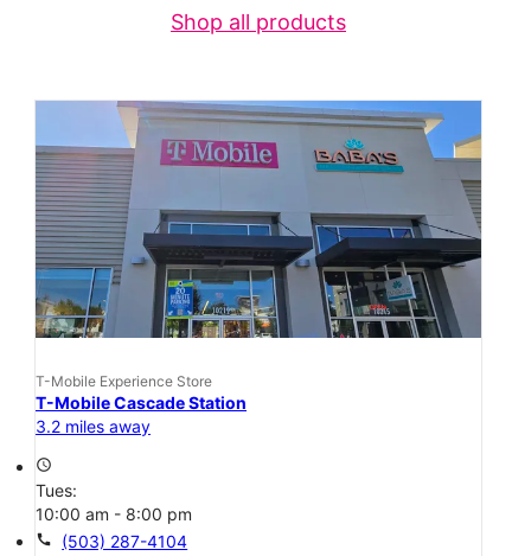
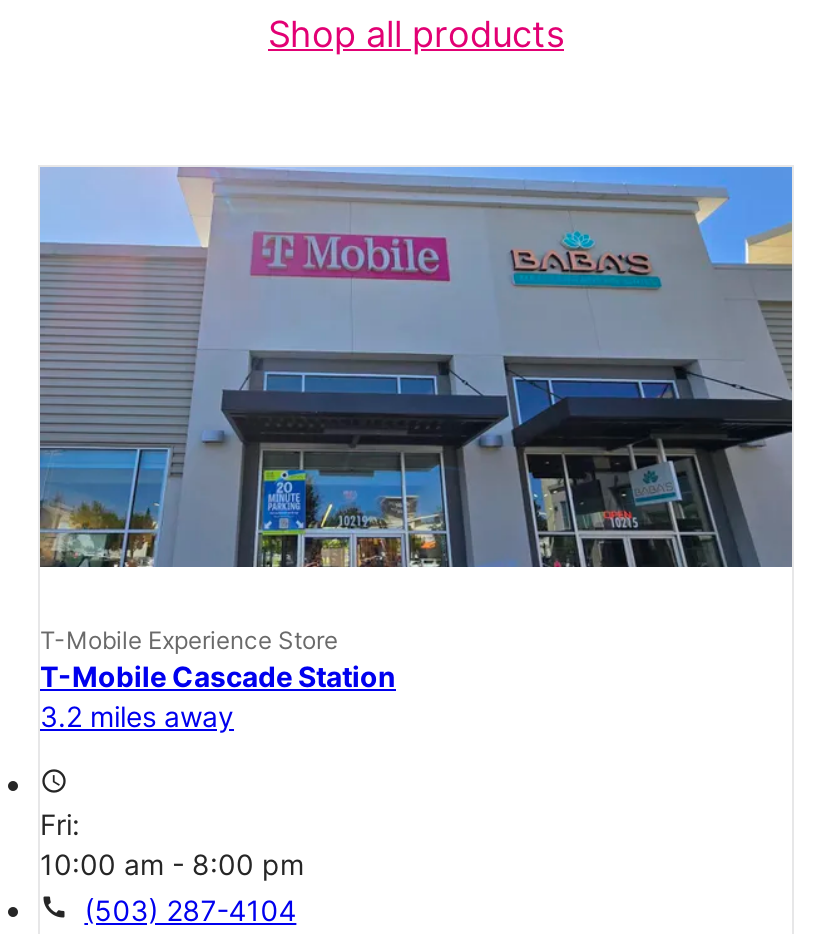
- Tues:
+ Fri:
